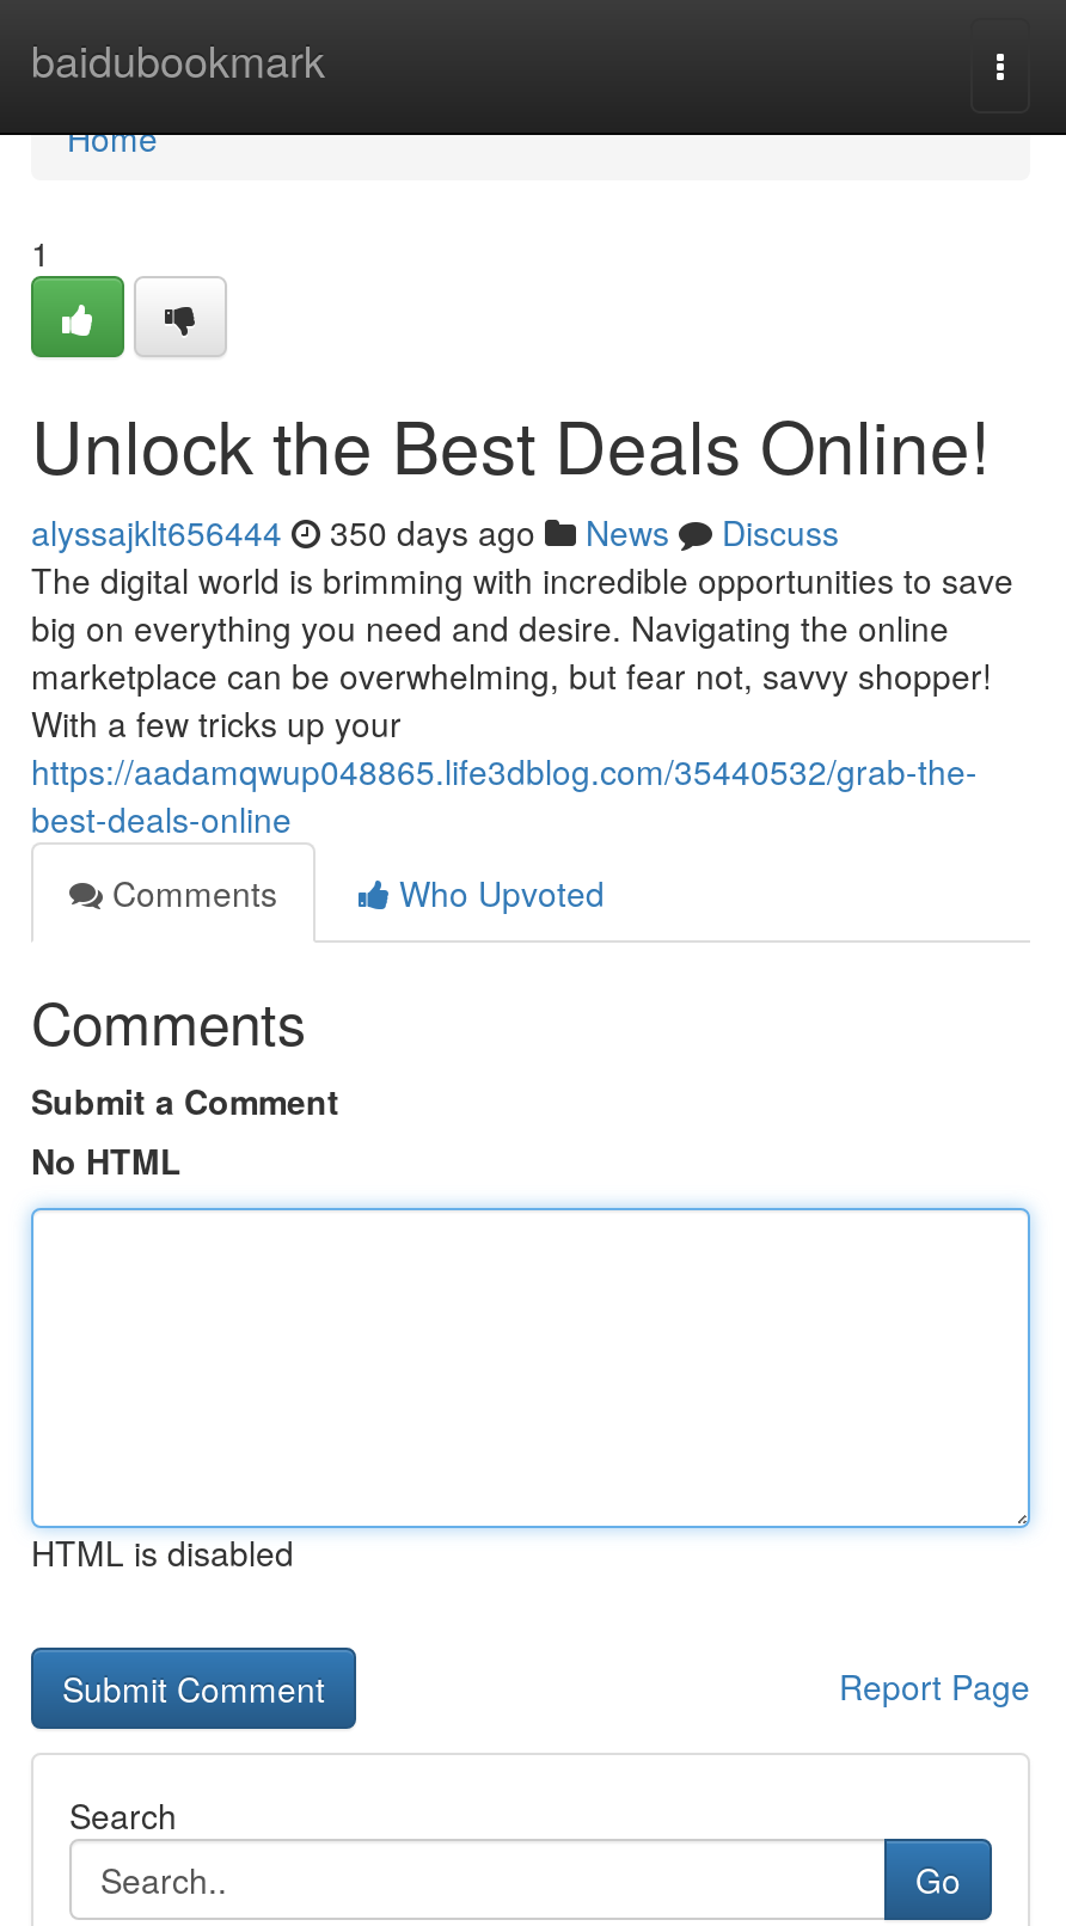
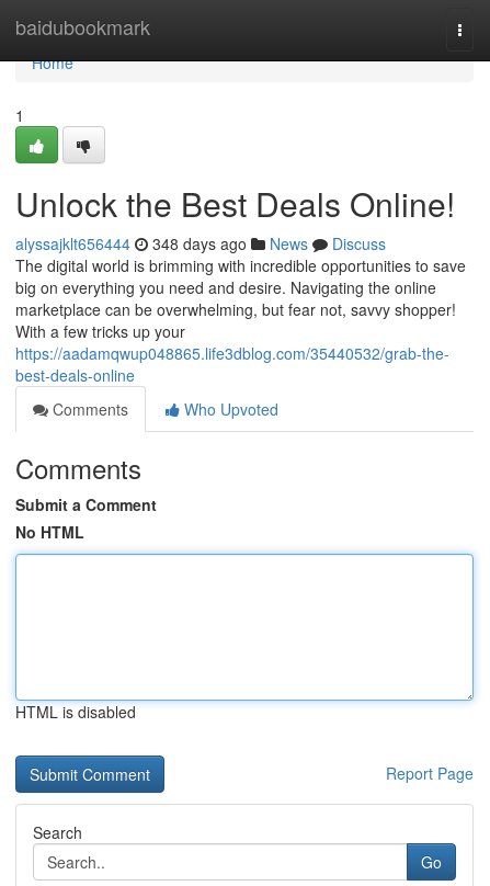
- alyssajklt656444 350 days ago News Discuss
+ alyssajklt656444 348 days ago News Discuss
